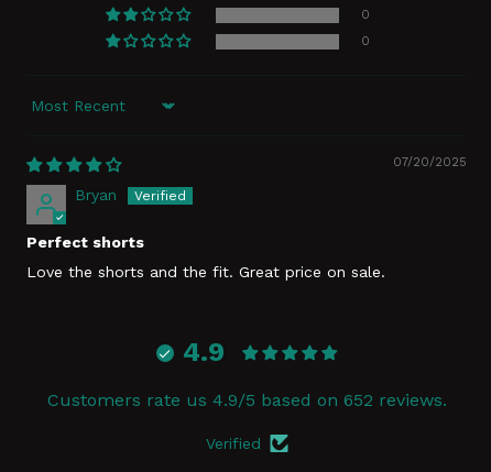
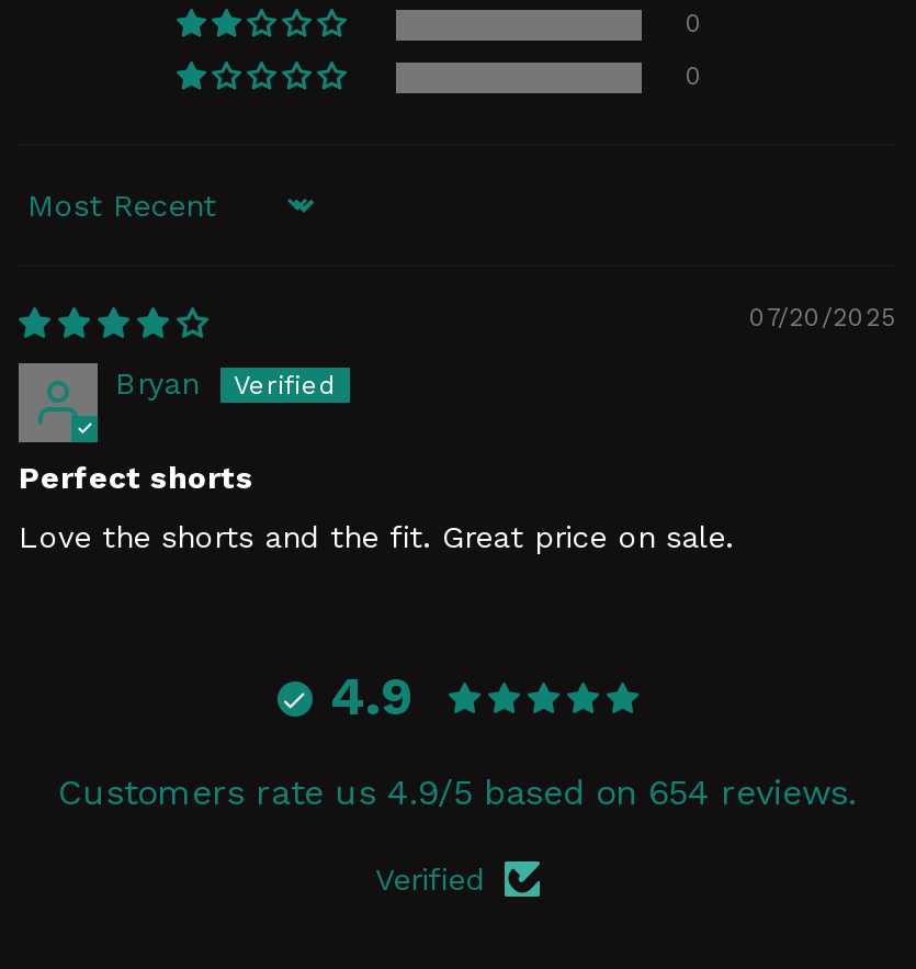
- Customers rate us 4.9/5 based on 652 reviews.
+ Customers rate us 4.9/5 based on 654 reviews.
